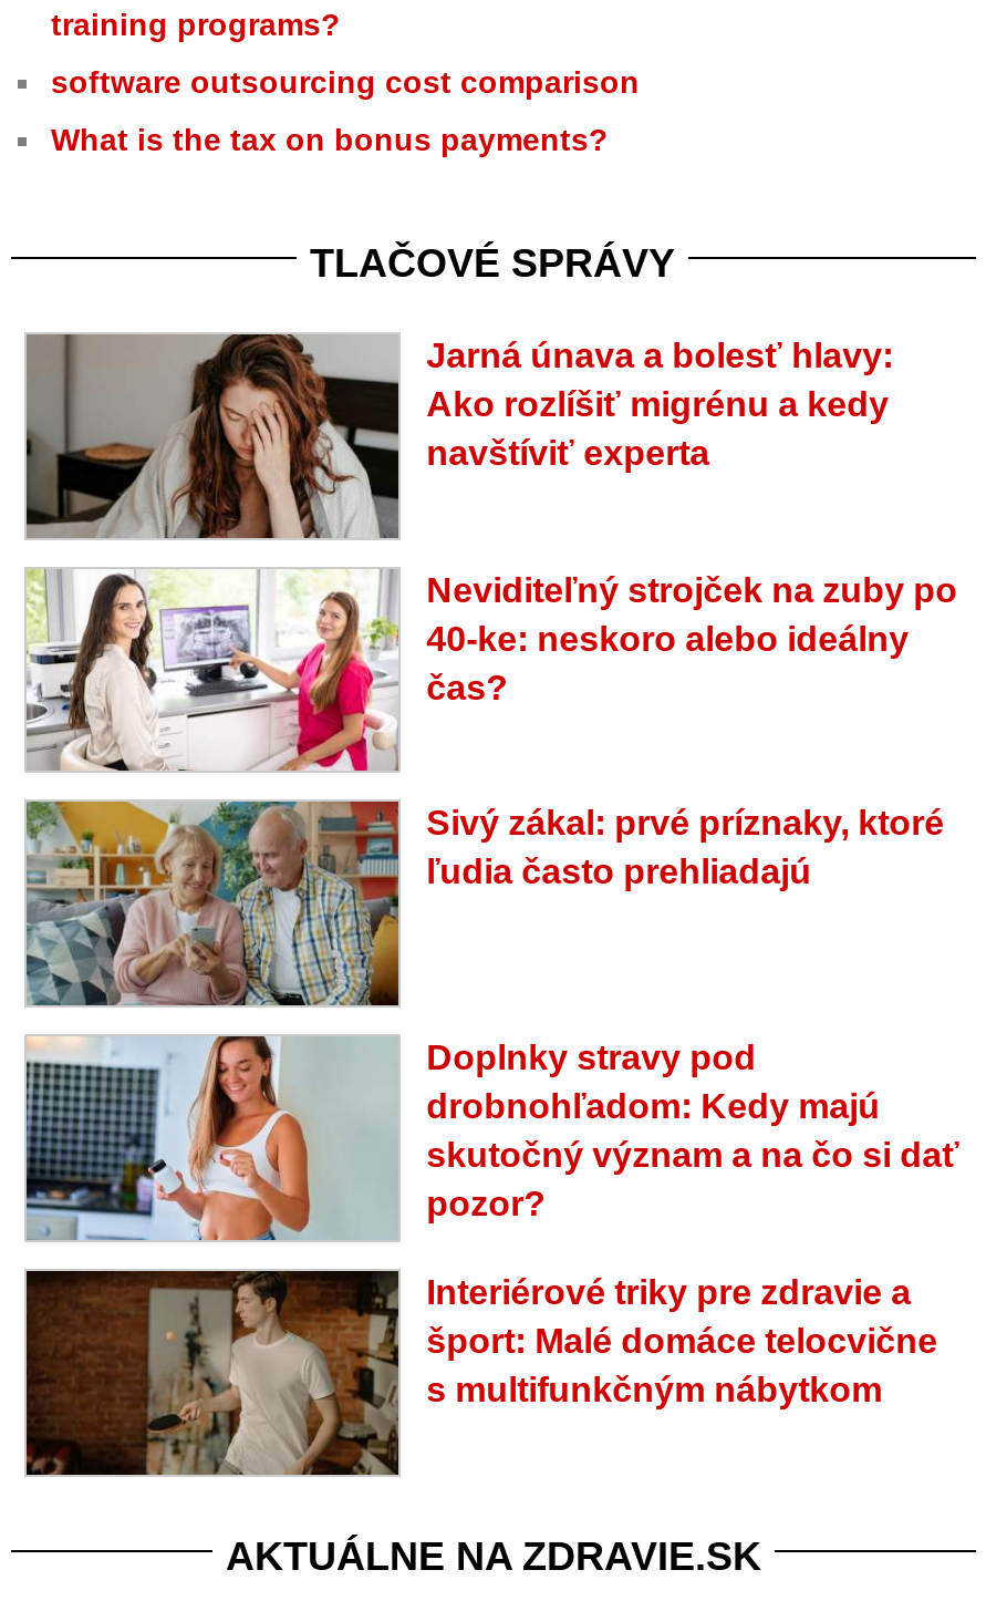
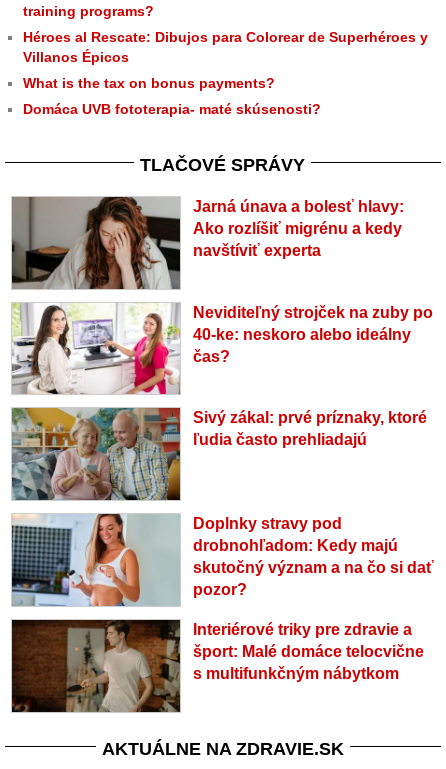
- software outsourcing cost comparison
+ Héroes al Rescate: Dibujos para Colorear de Superhéroes y
+ Villanos Épicos

+ Domáca UVB fototerapia- maté skúsenosti?
